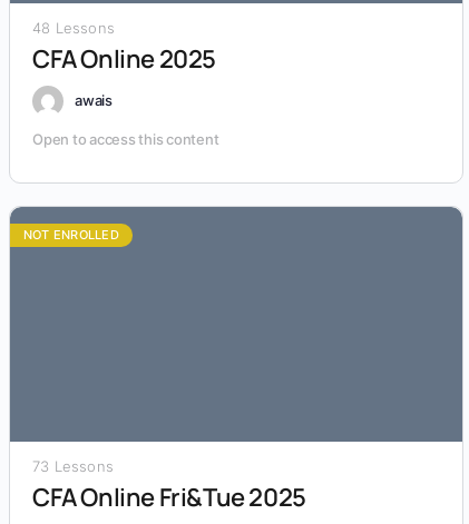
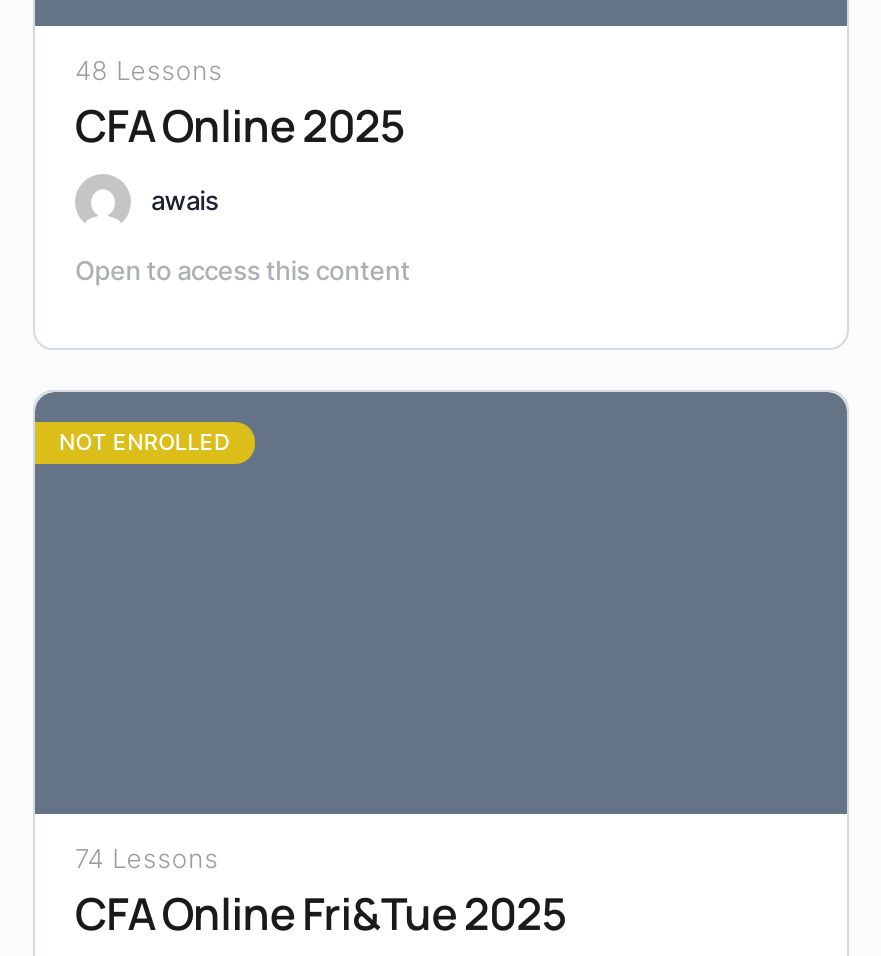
- 73 Lessons
+ 74 Lessons
